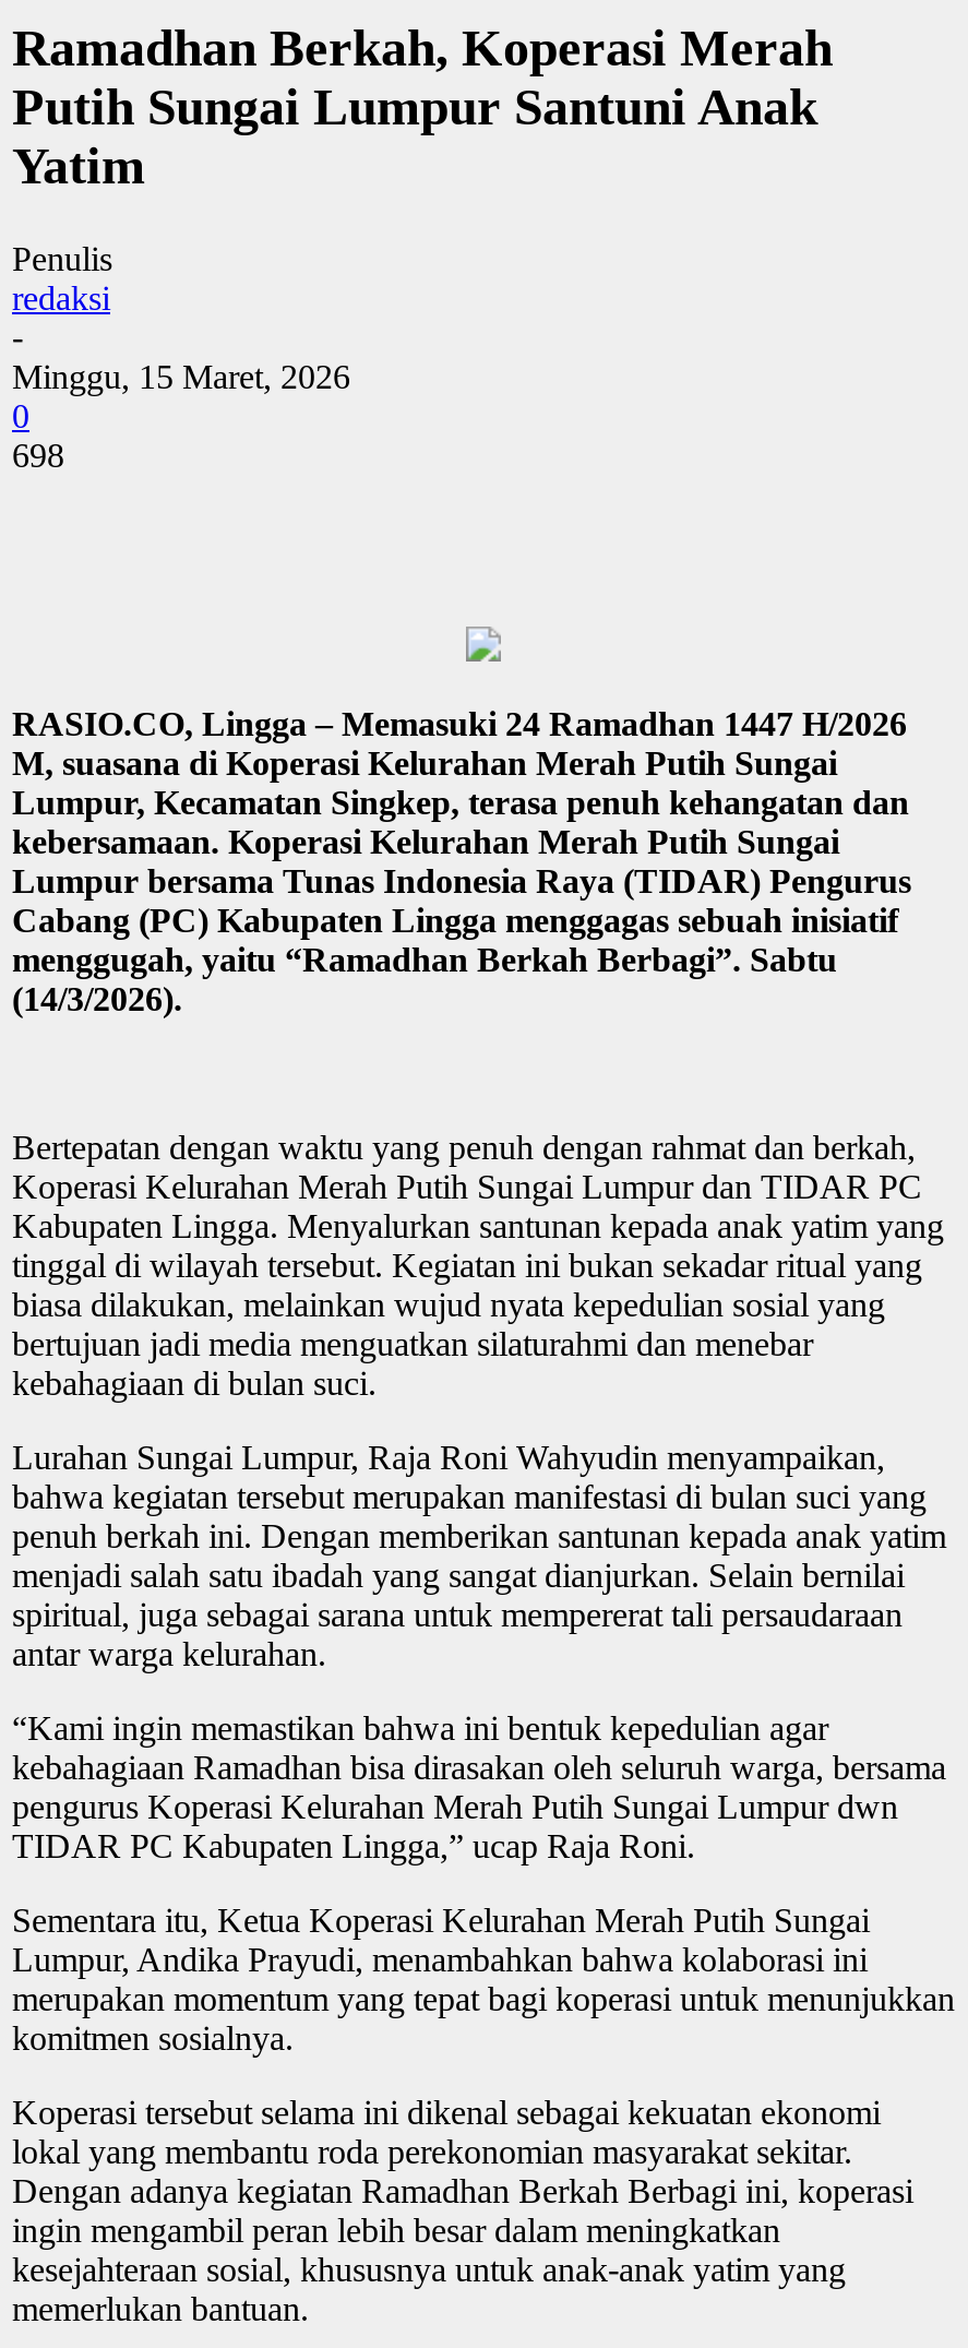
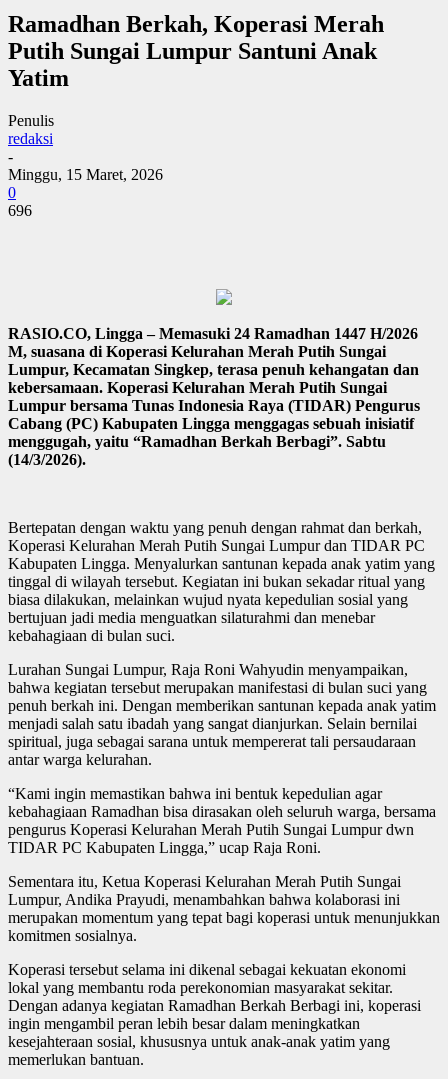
- 698
+ 696
